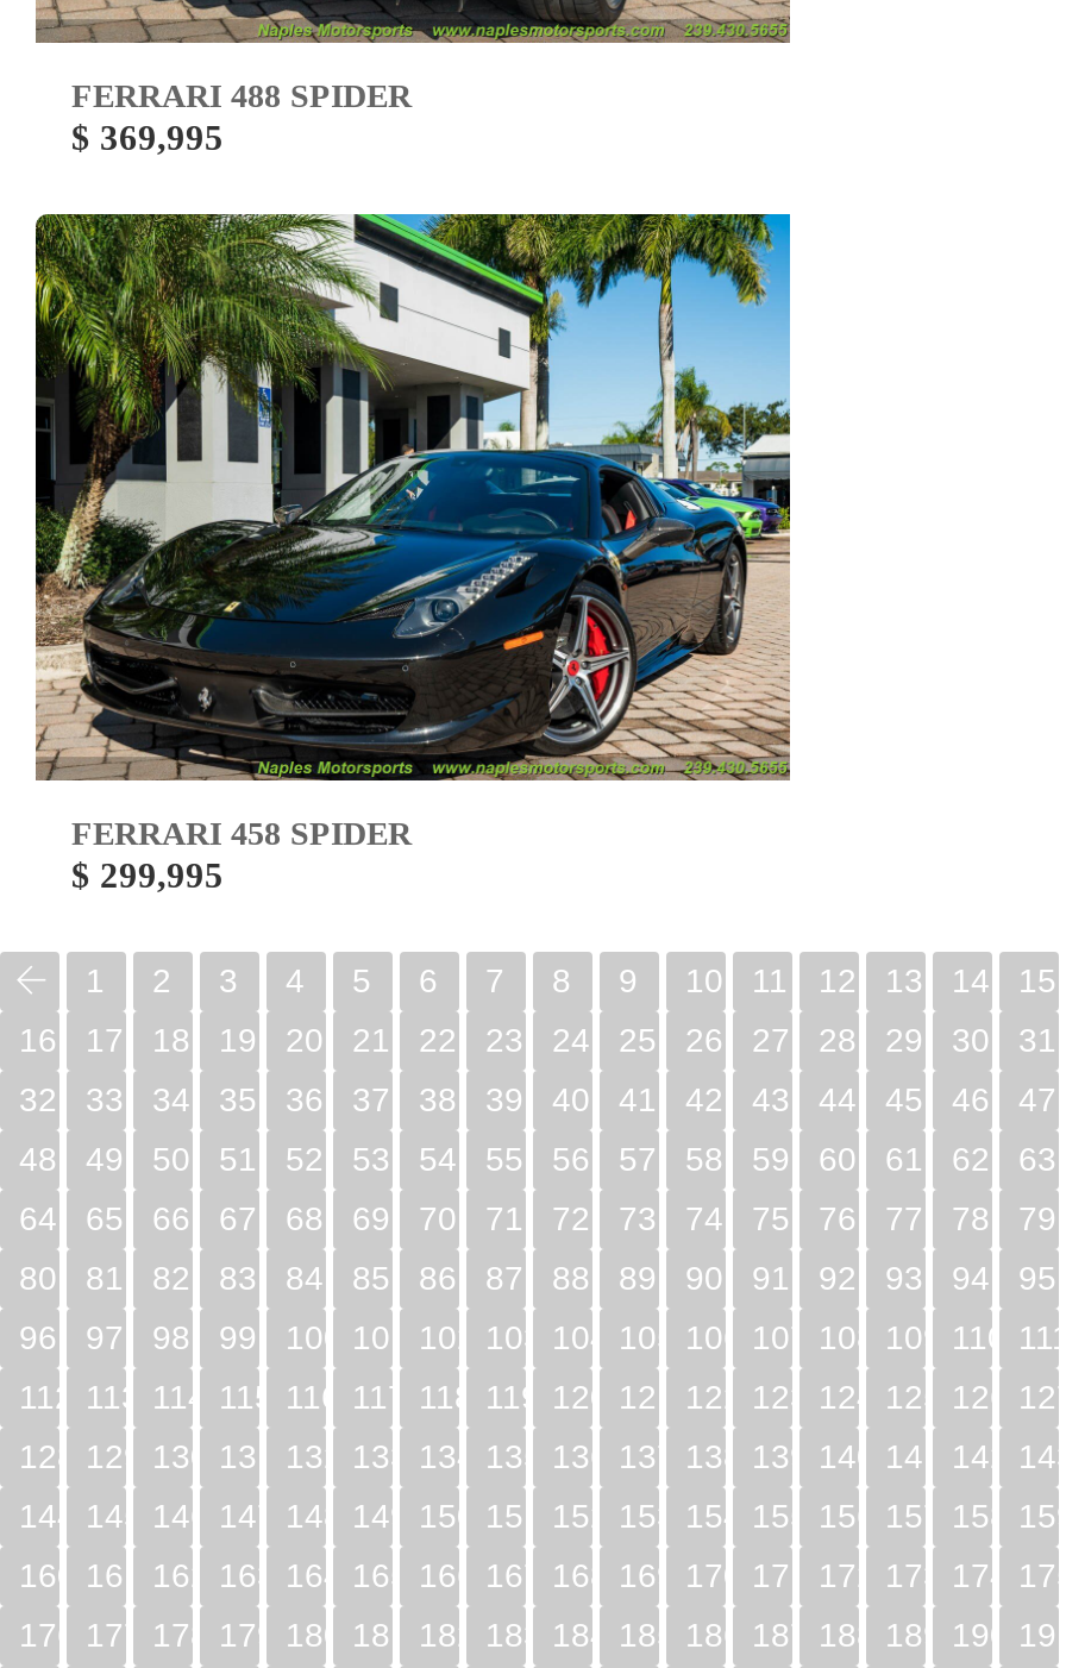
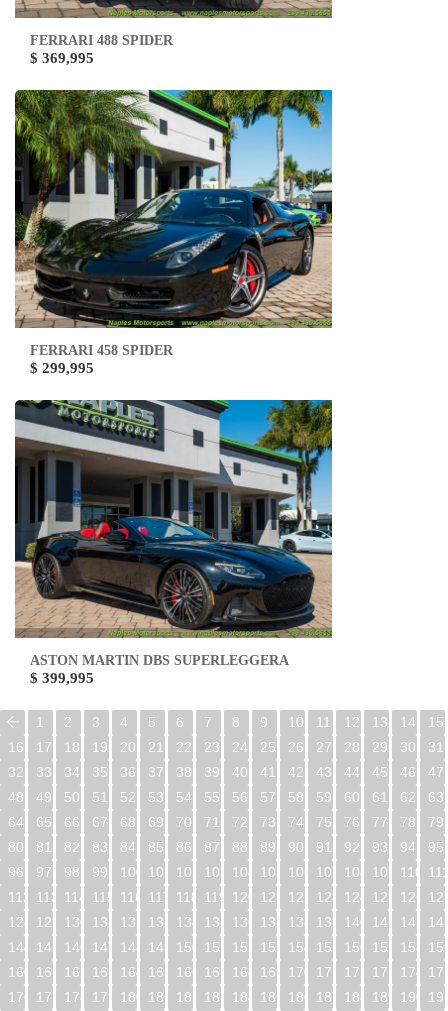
+ [image]
+ ASTON MARTIN DBS SUPERLEGGERA
+ $ 399,995
